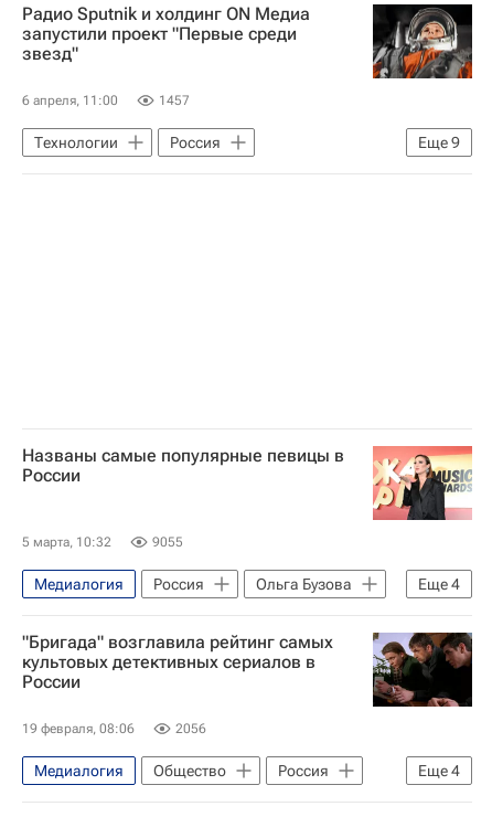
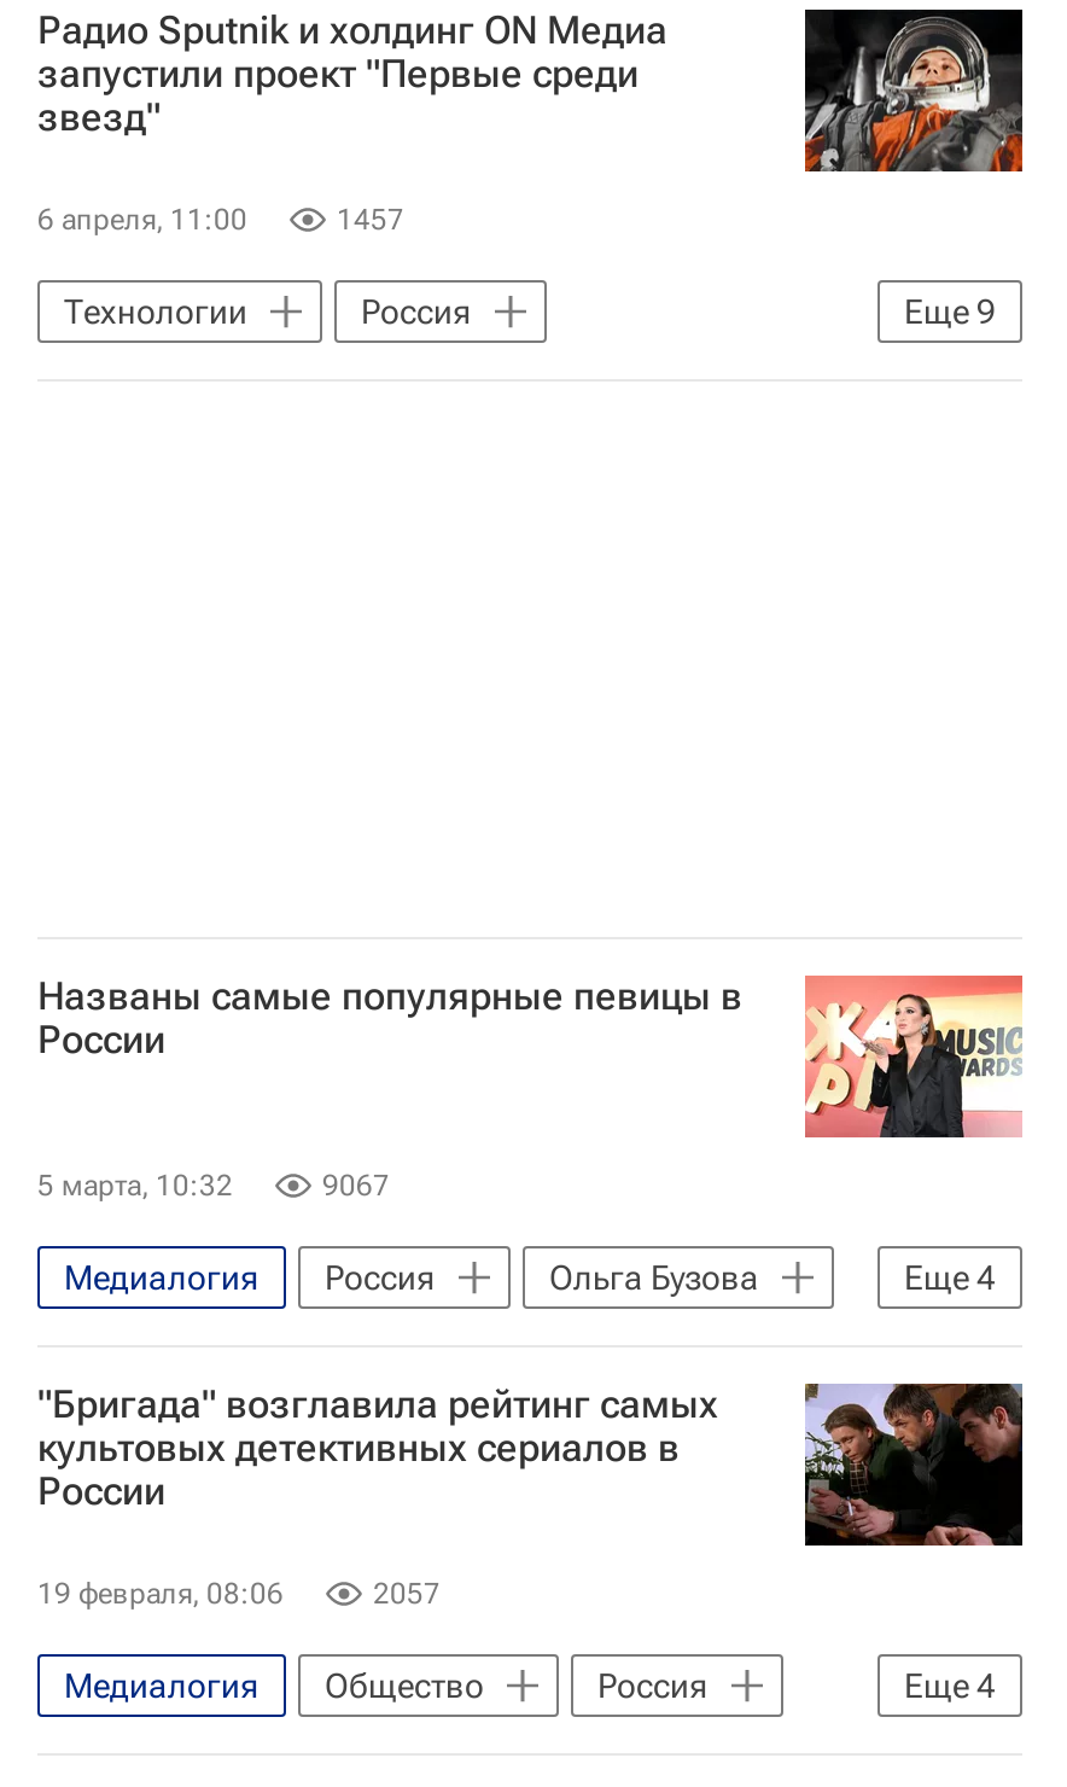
- 9055
+ 9067

- 2056
+ 2057
